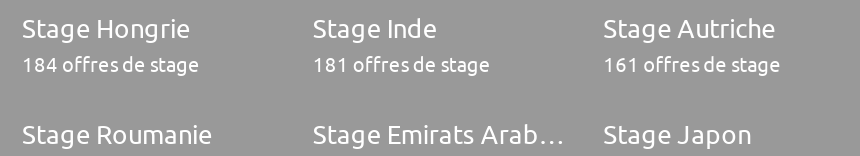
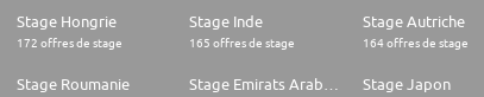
- 184 offres de stage
+ 172 offres de stage

- 181 offres de stage
+ 165 offres de stage

- 161 offres de stage
+ 164 offres de stage
